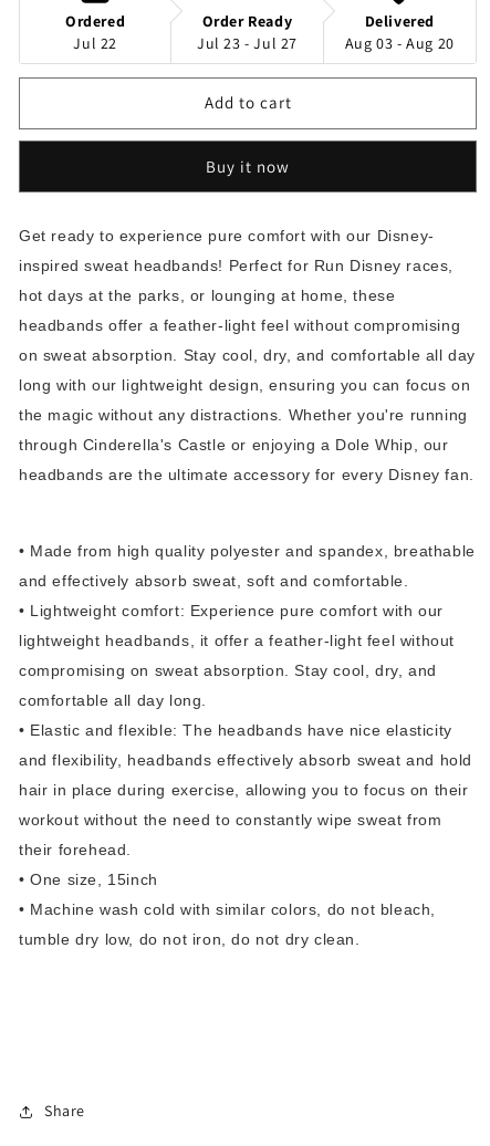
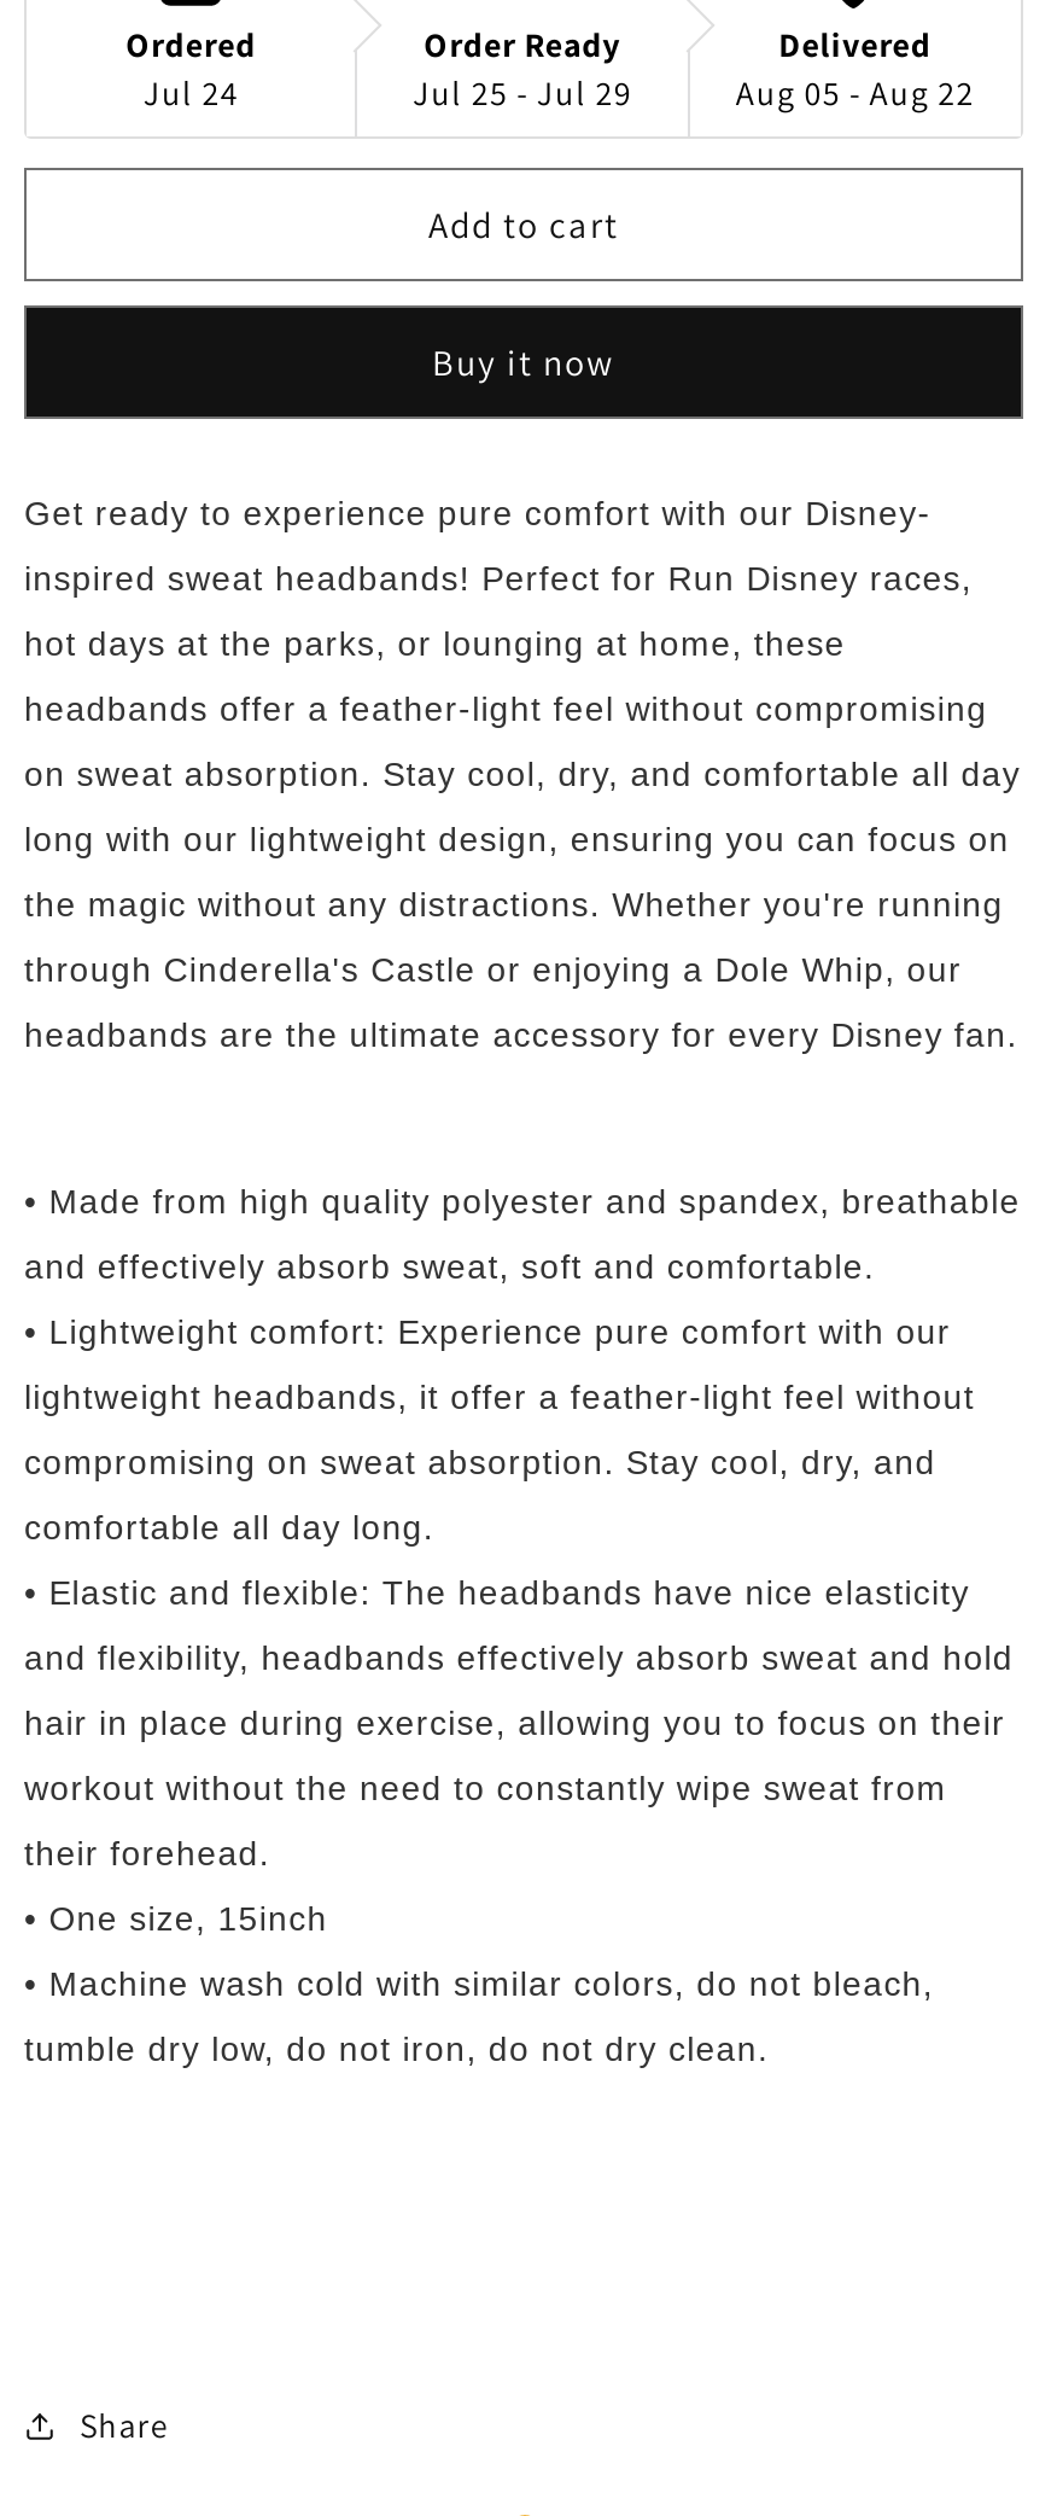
- Jul 22
+ Jul 24

- Jul 23 - Jul 27
+ Jul 25 - Jul 29

- Aug 03 - Aug 20
+ Aug 05 - Aug 22
